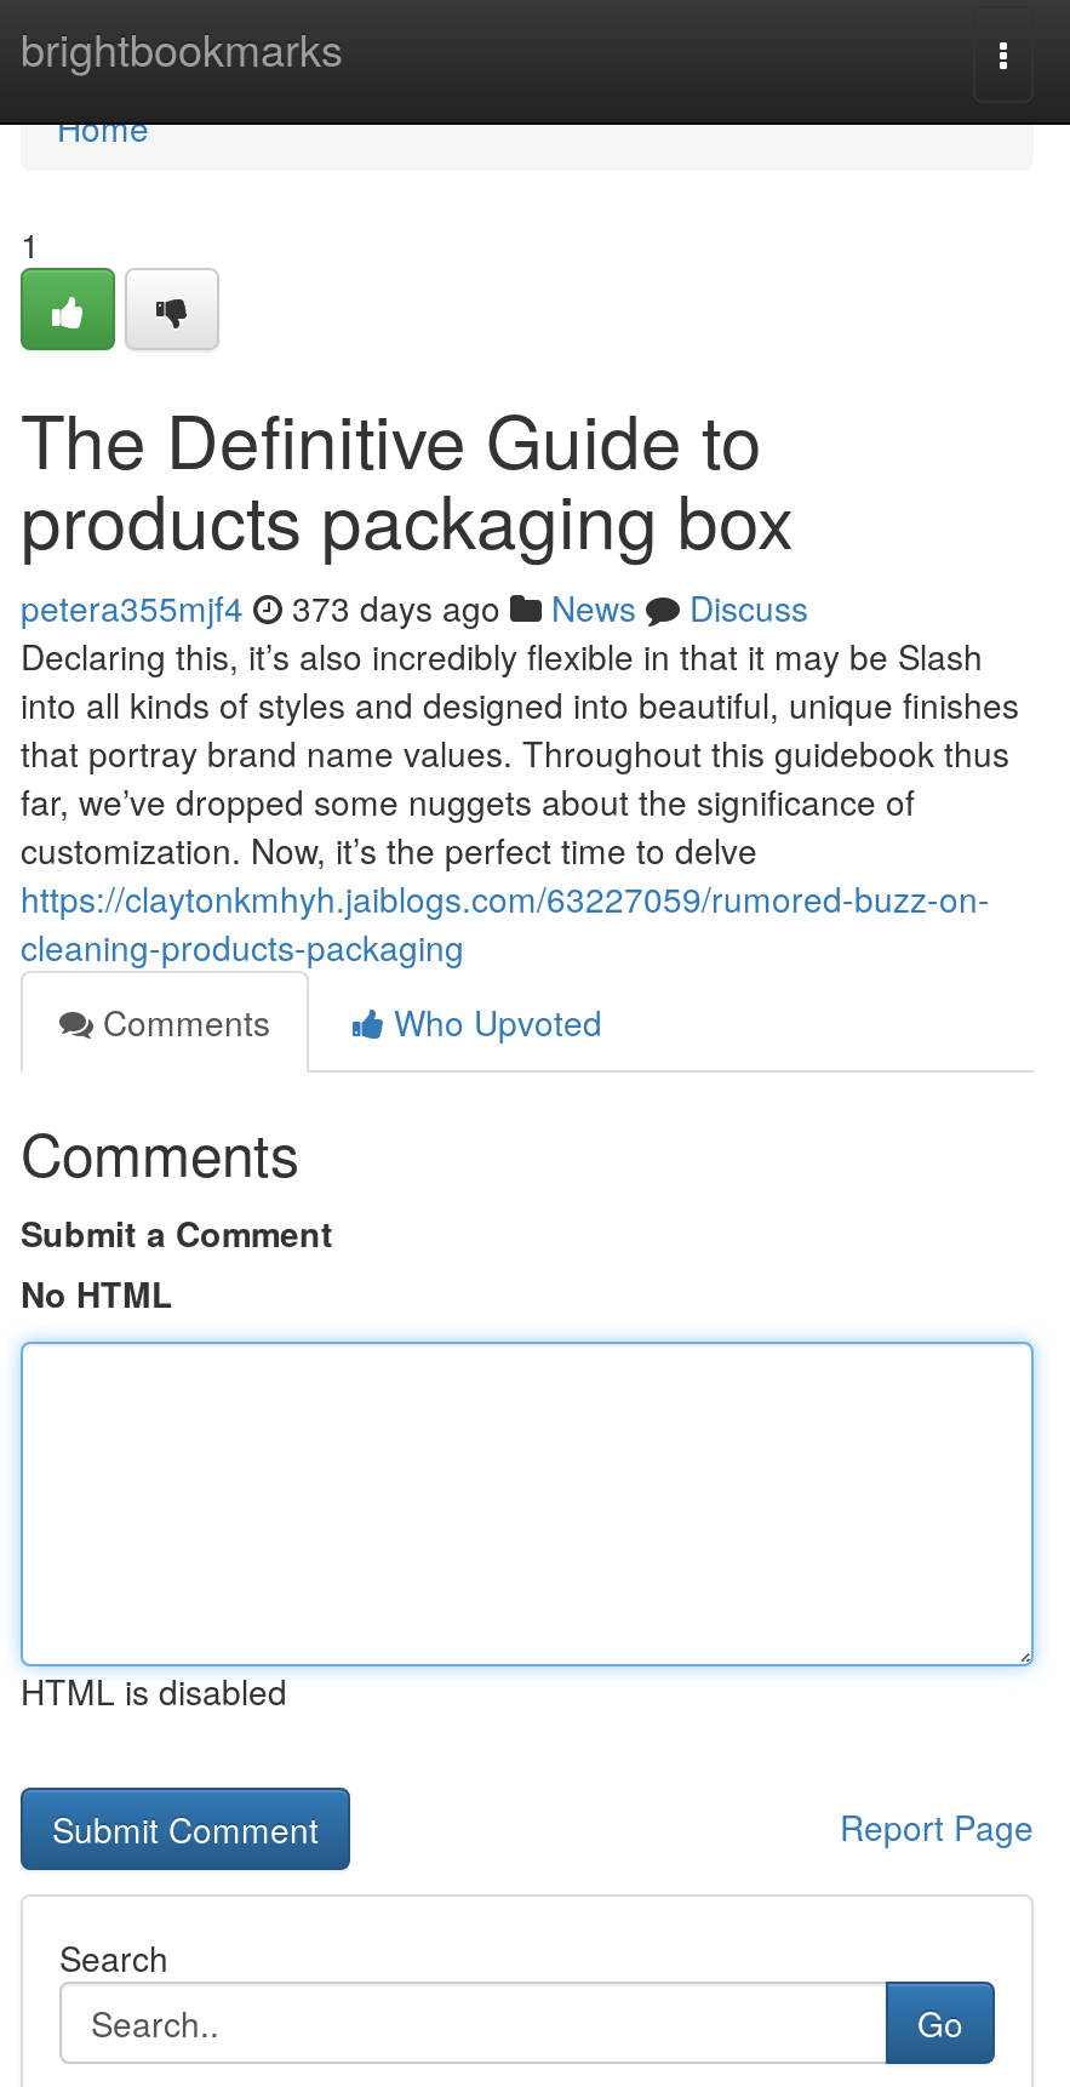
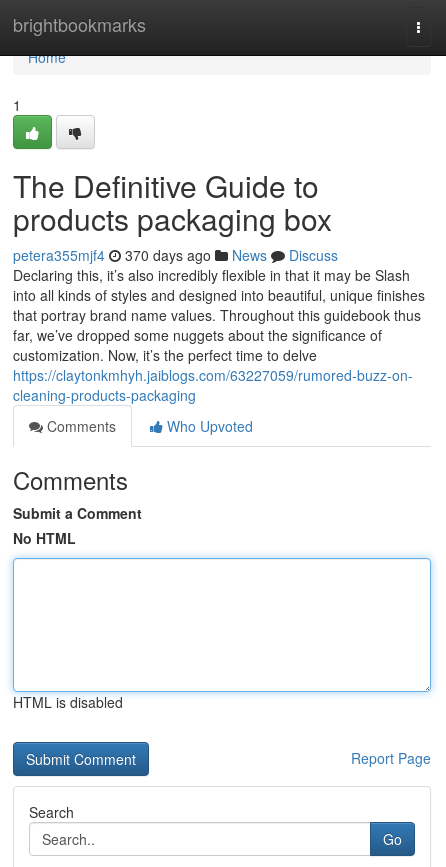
- petera355mjf4 373 days ago News Discuss
+ petera355mjf4 370 days ago News Discuss
